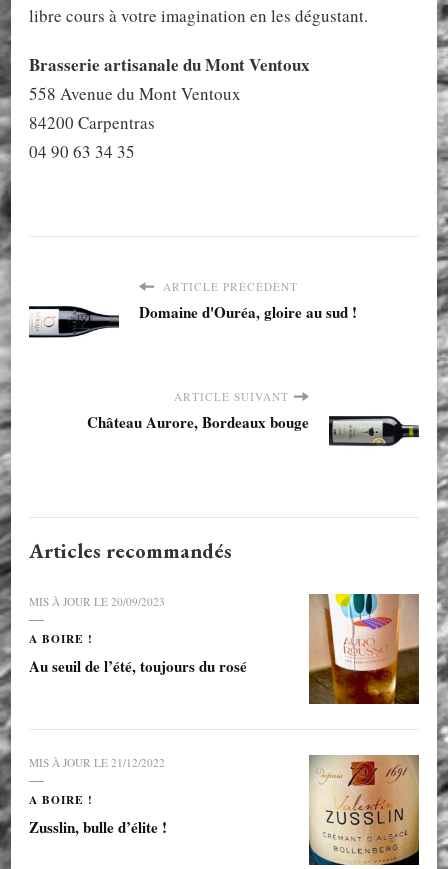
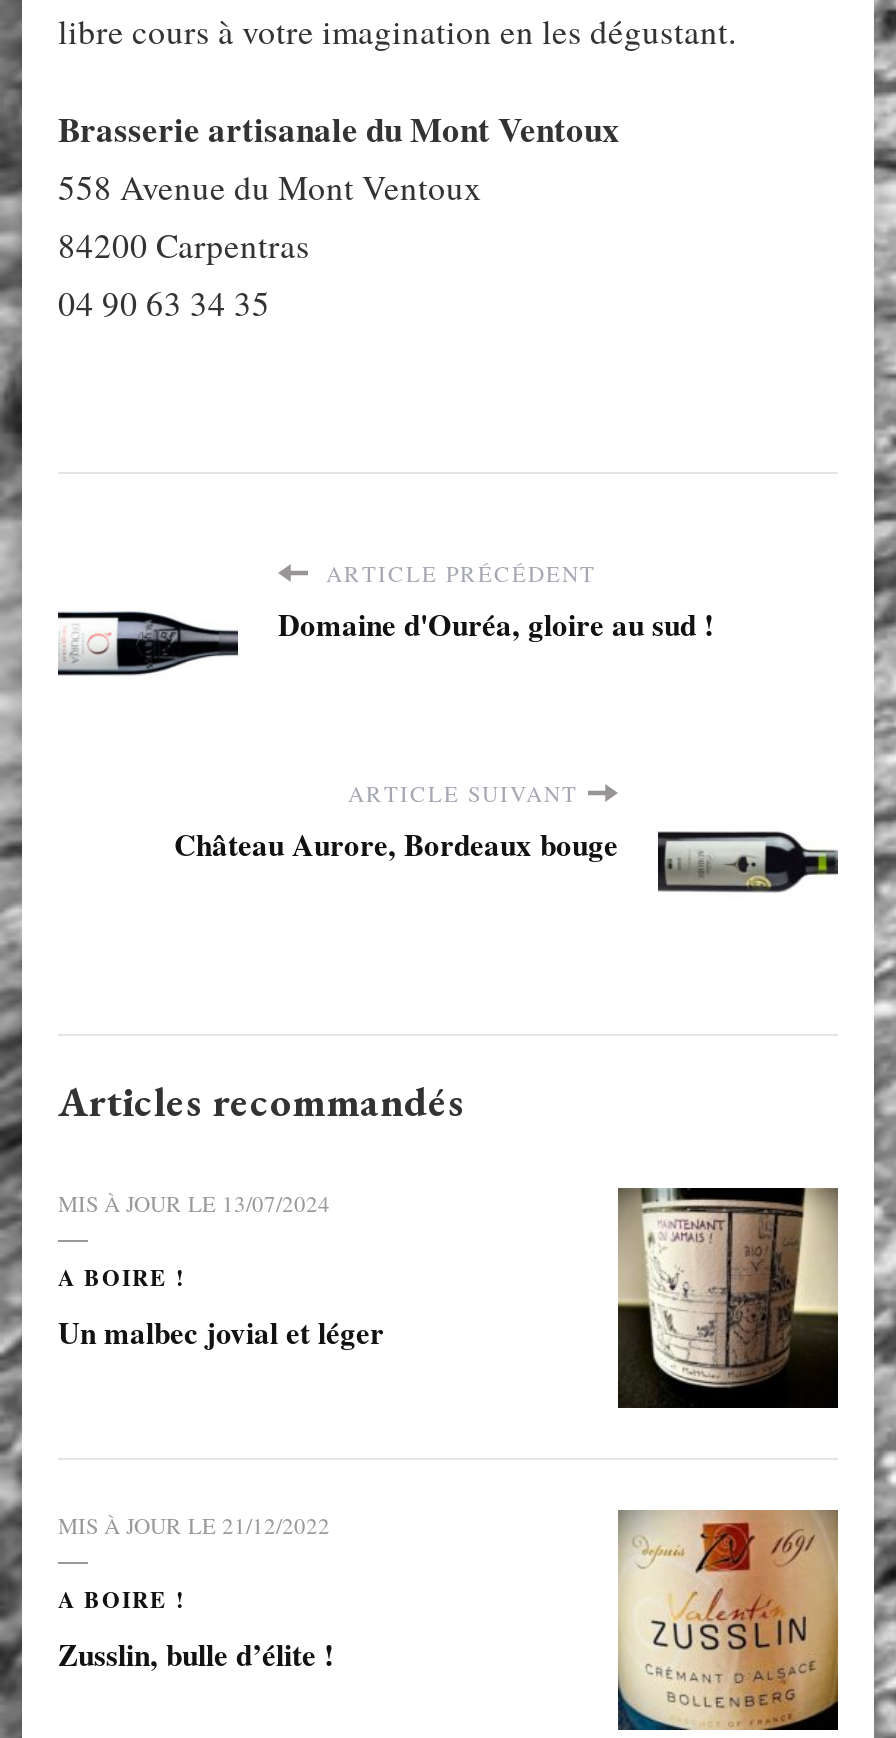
- MIS À JOUR LE 20/09/2023
+ MIS À JOUR LE 13/07/2024

- [image]
+ [image]

- Au seuil de l’été, toujours du rosé
+ Un malbec jovial et léger
